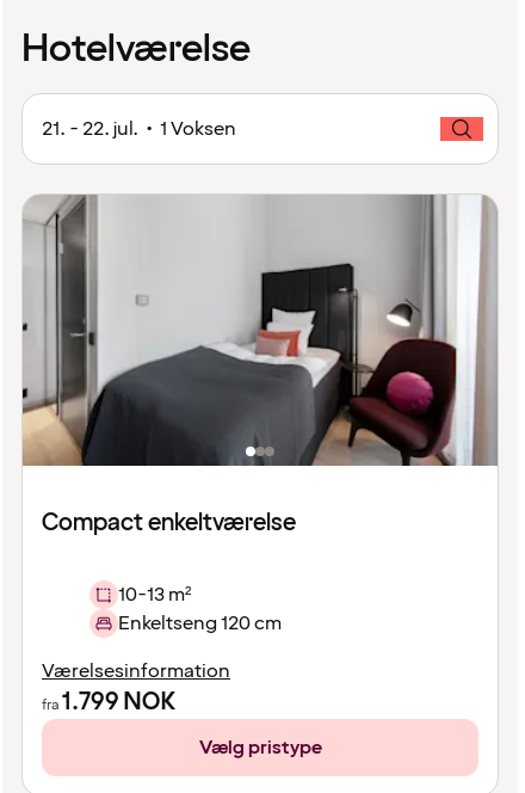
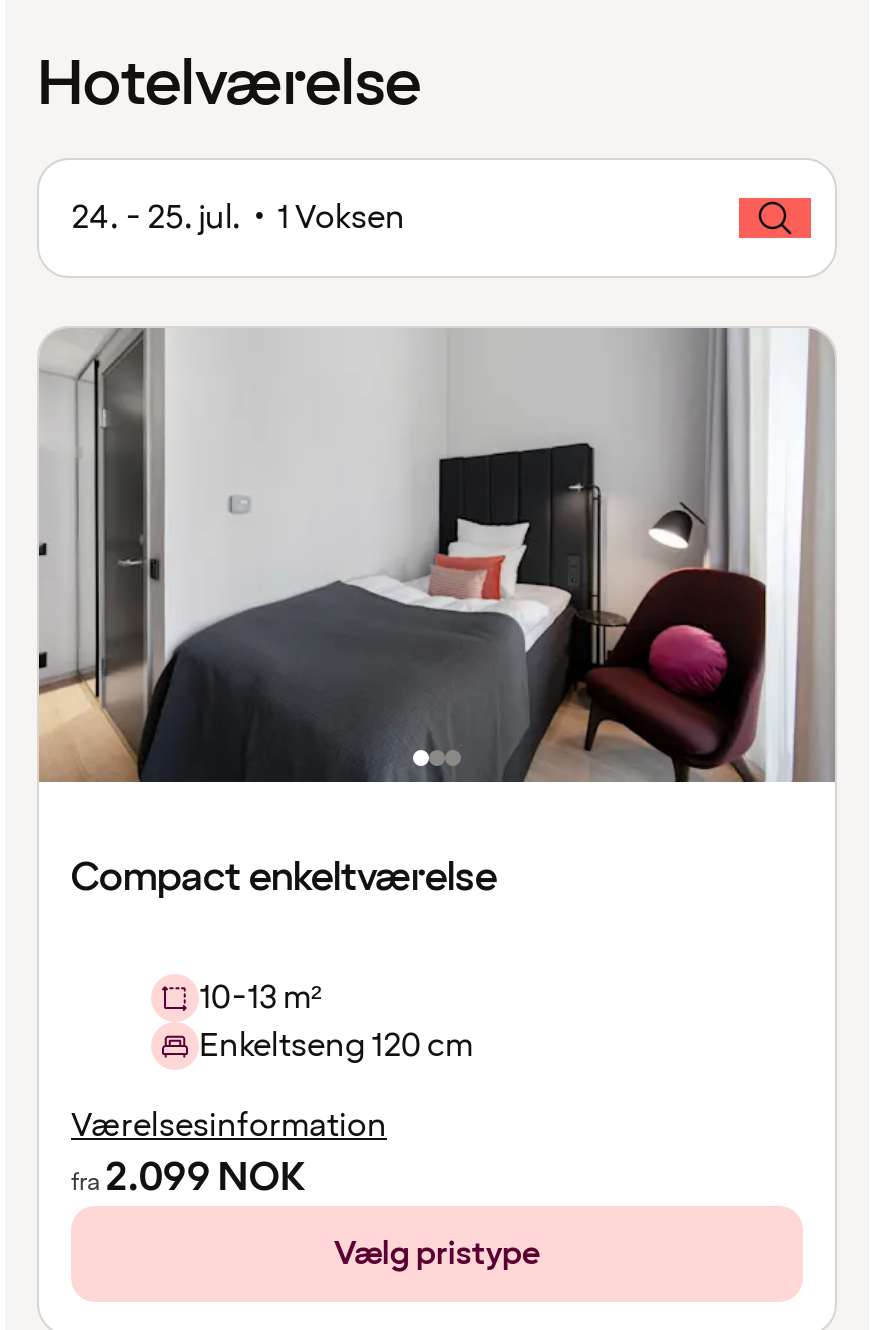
- 21. - 22. jul. • 1 Voksen
+ 24. - 25. jul. • 1 Voksen

- fra1.799 NOK
+ fra2.099 NOK
